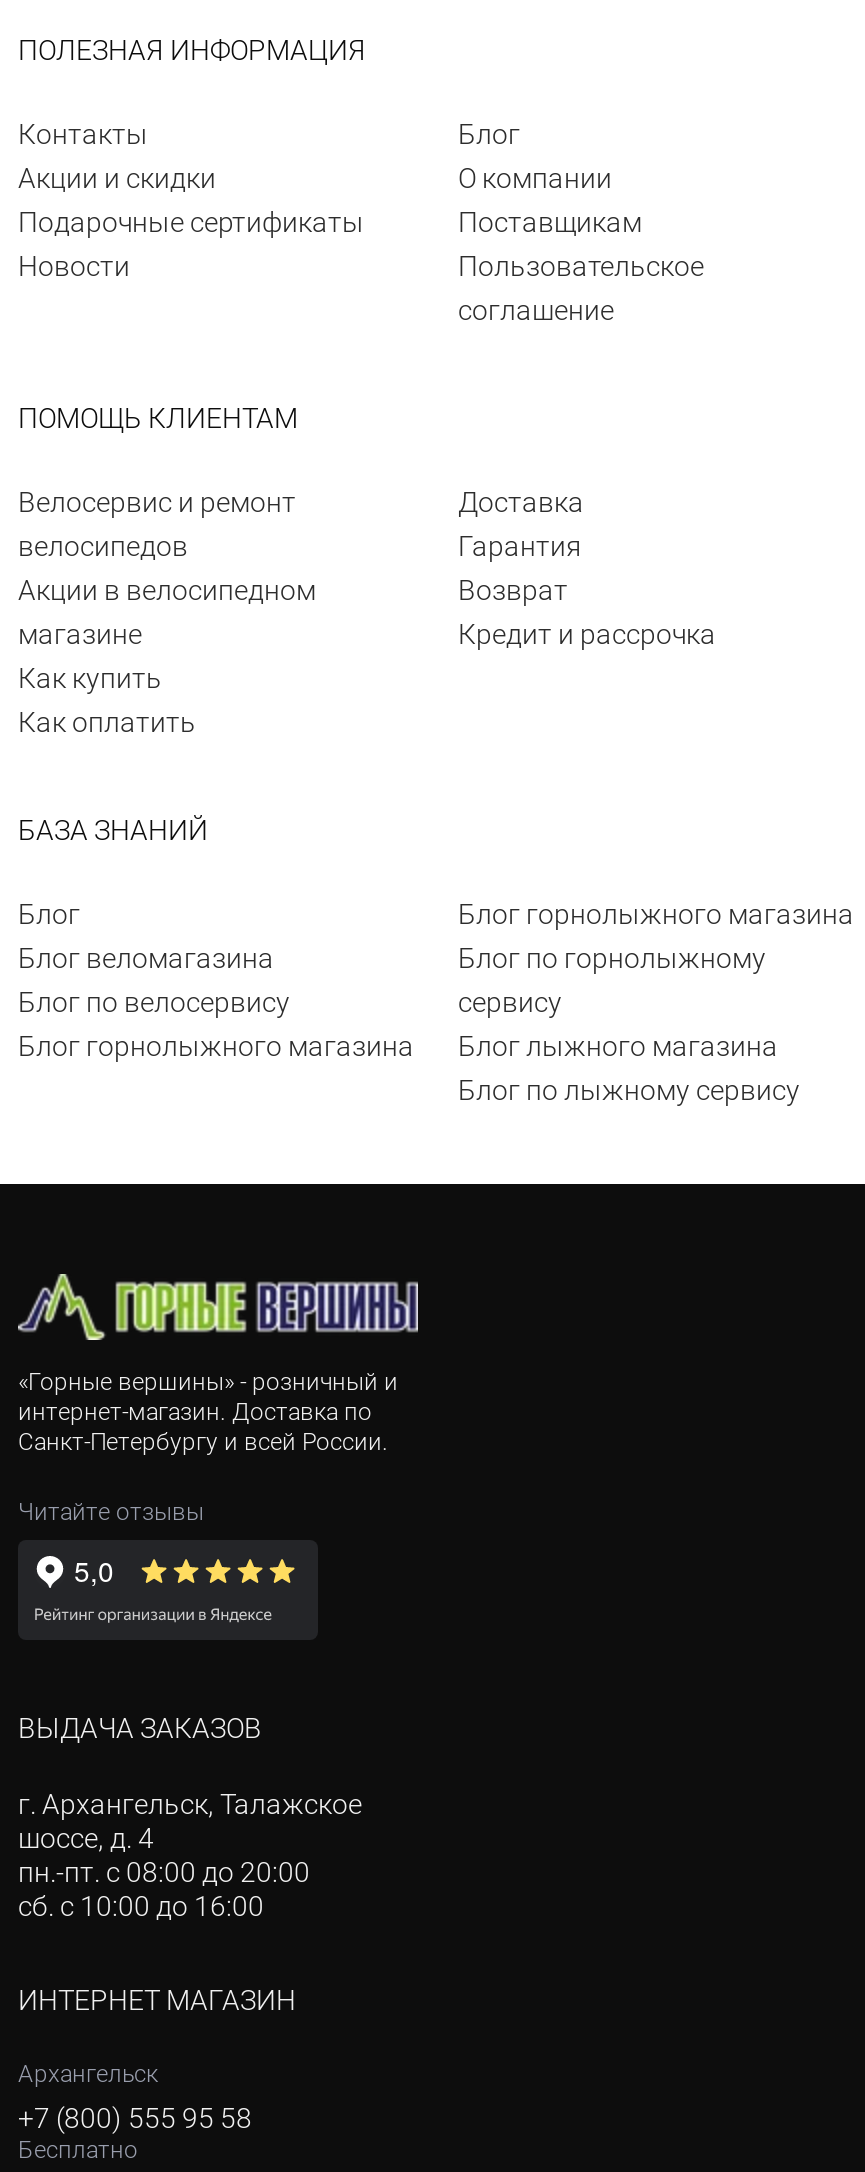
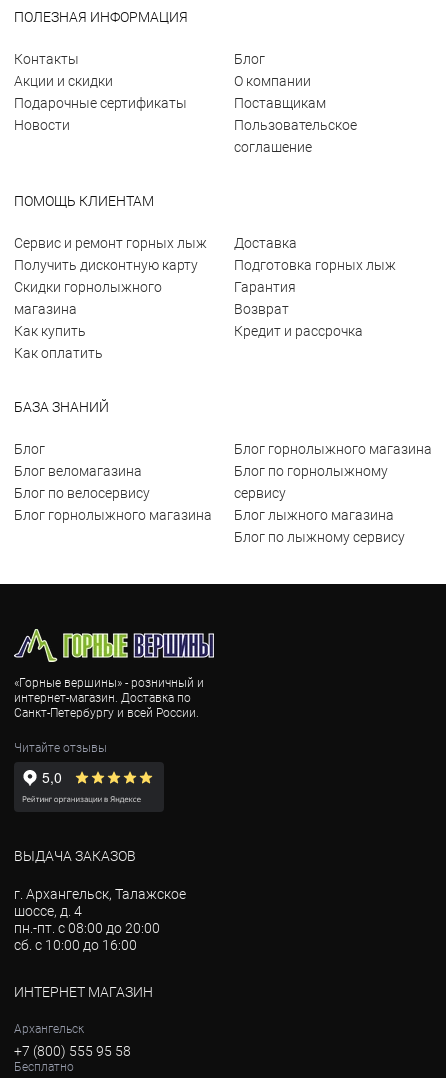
- Велосервис и ремонт
- велосипедов
- Акции в велосипедном
- магазине
+ Сервис и ремонт горных лыж
+ Получить дисконтную карту
+ Скидки горнолыжного
+ магазина

+ Подготовка горных лыж

moved down: Гарантия | Возврат | Кредит и рассрочка
